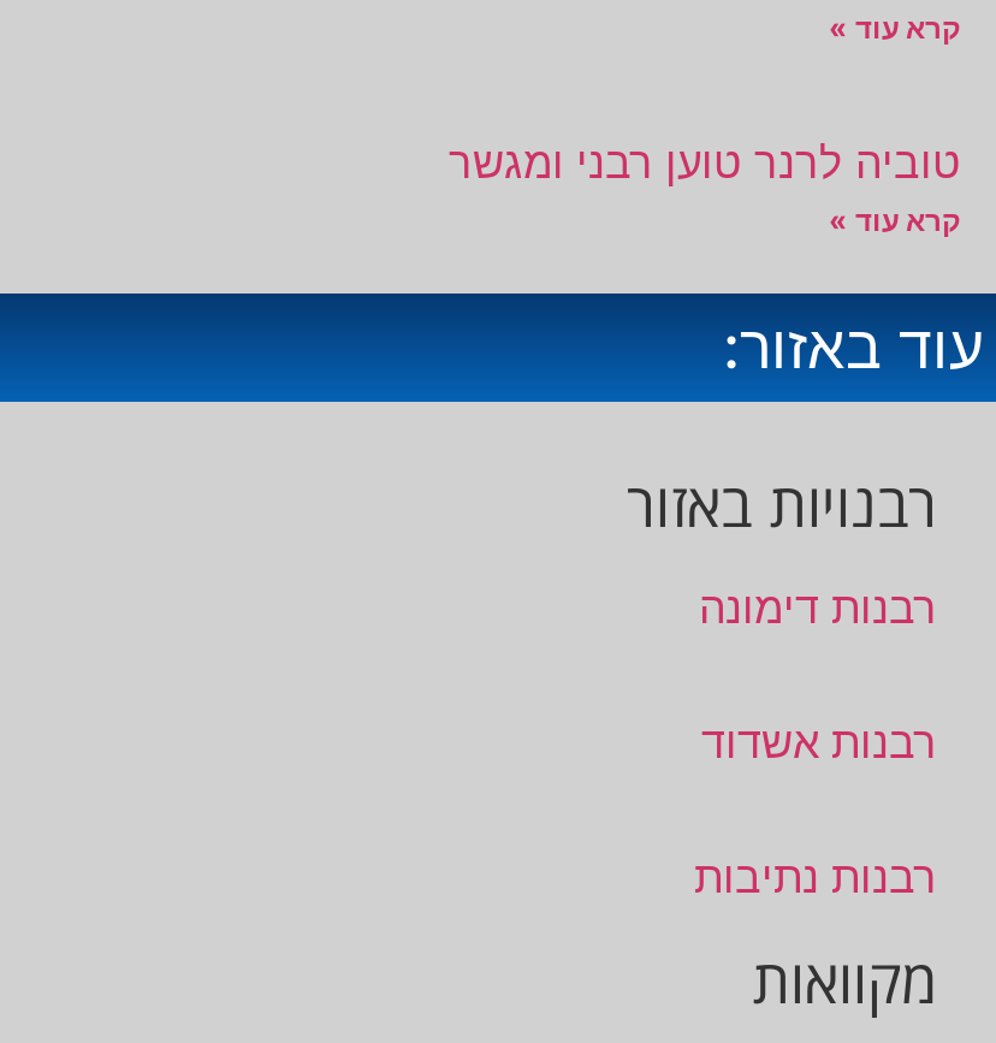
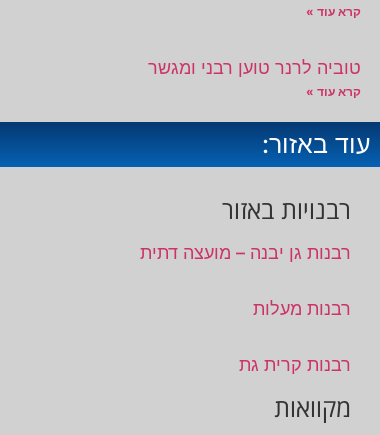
- רבנות דימונה
+ רבנות גן יבנה – מועצה דתית

- רבנות אשדוד
+ רבנות מעלות

- רבנות נתיבות
+ רבנות קרית גת
